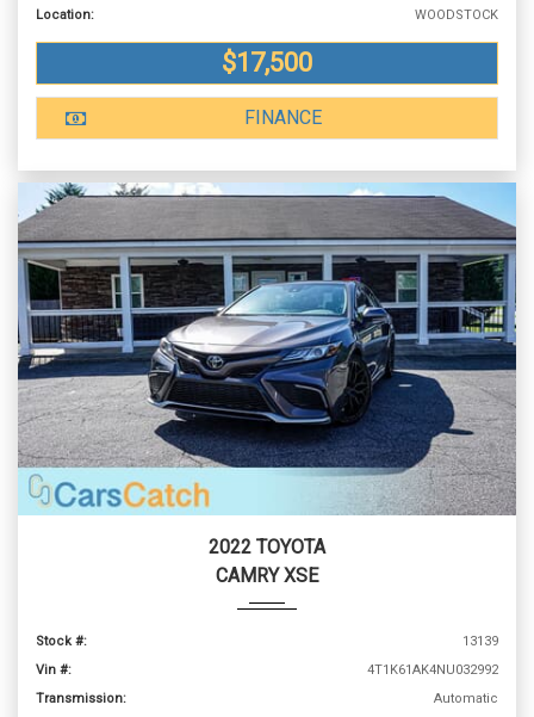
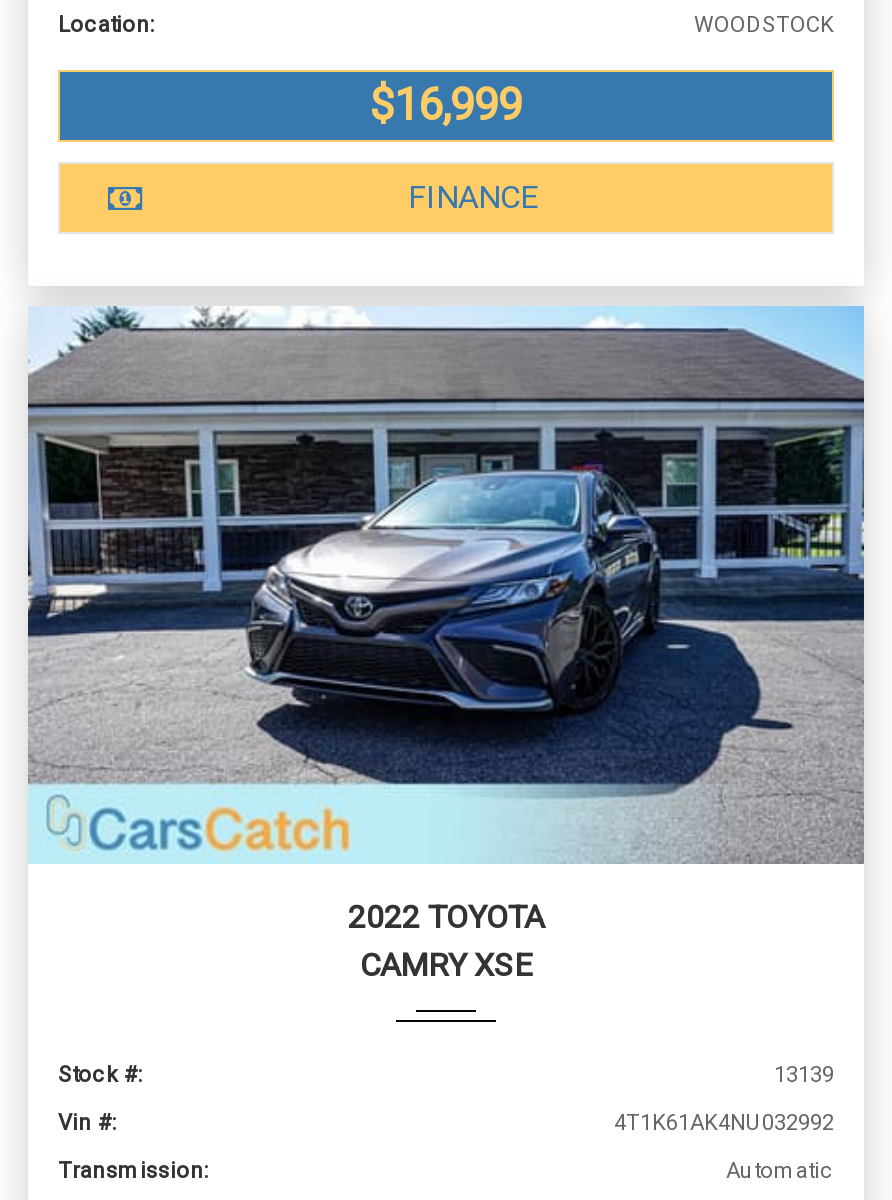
- $17,500
+ $16,999
